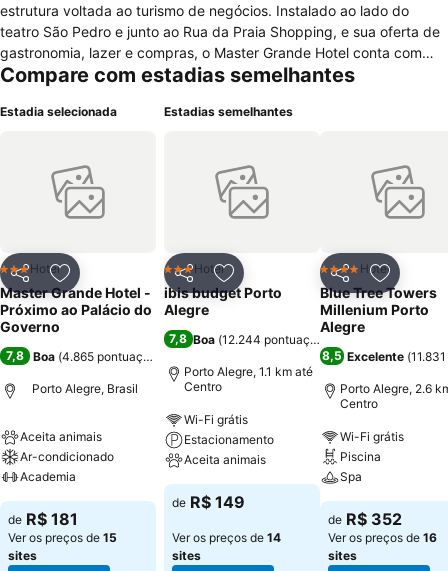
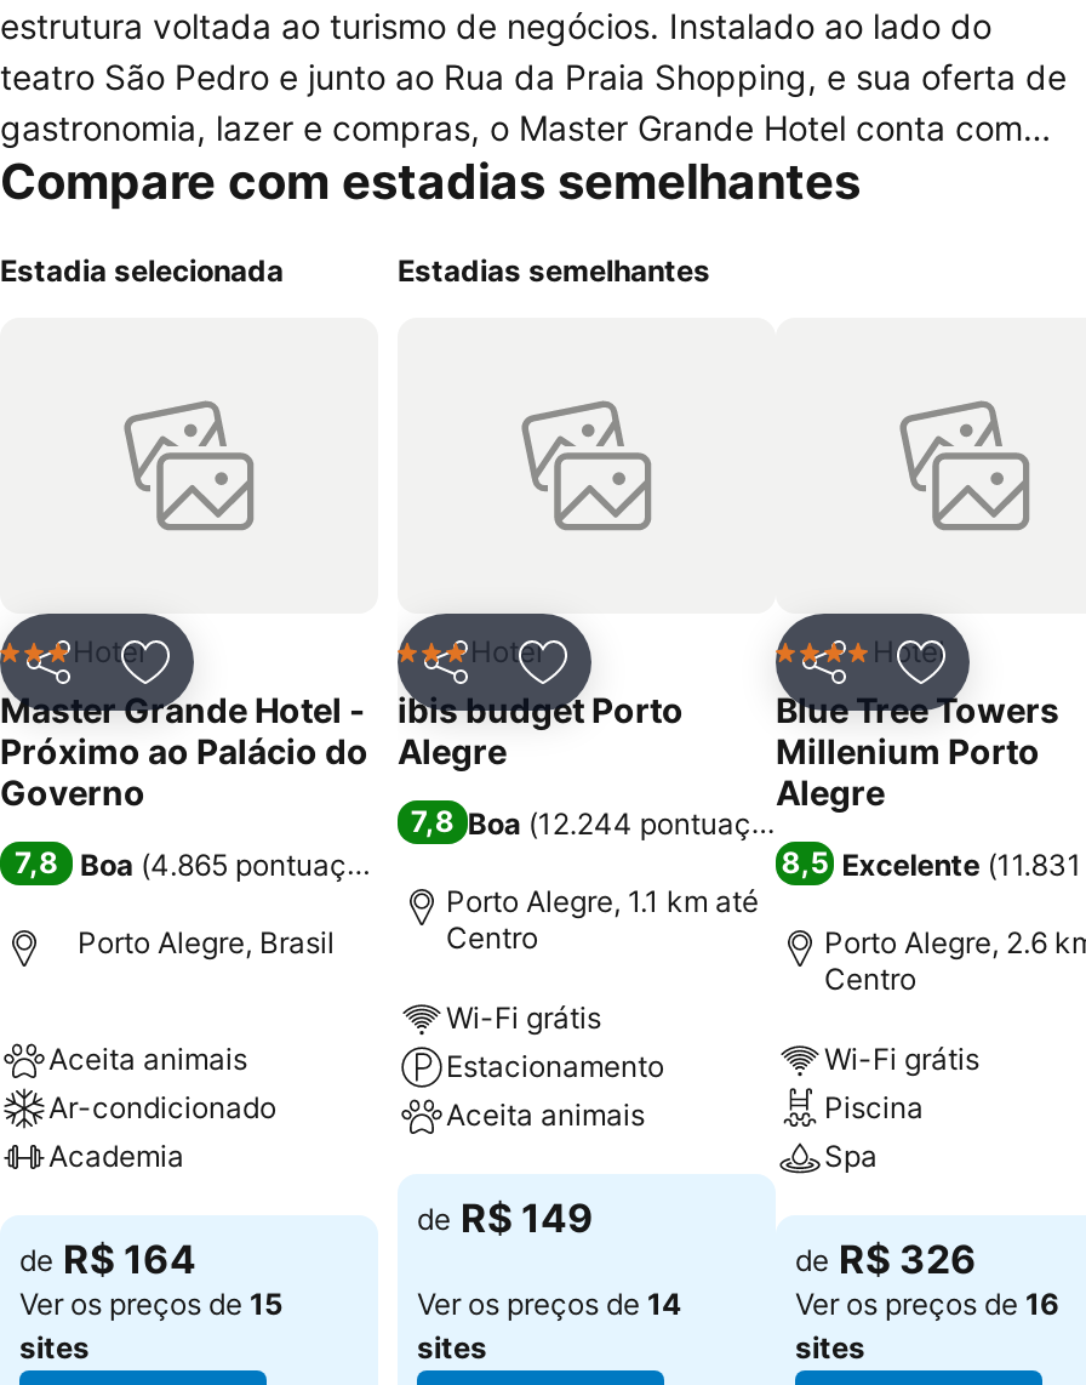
- de R$ 181
+ de R$ 164

- de R$ 352
+ de R$ 326
